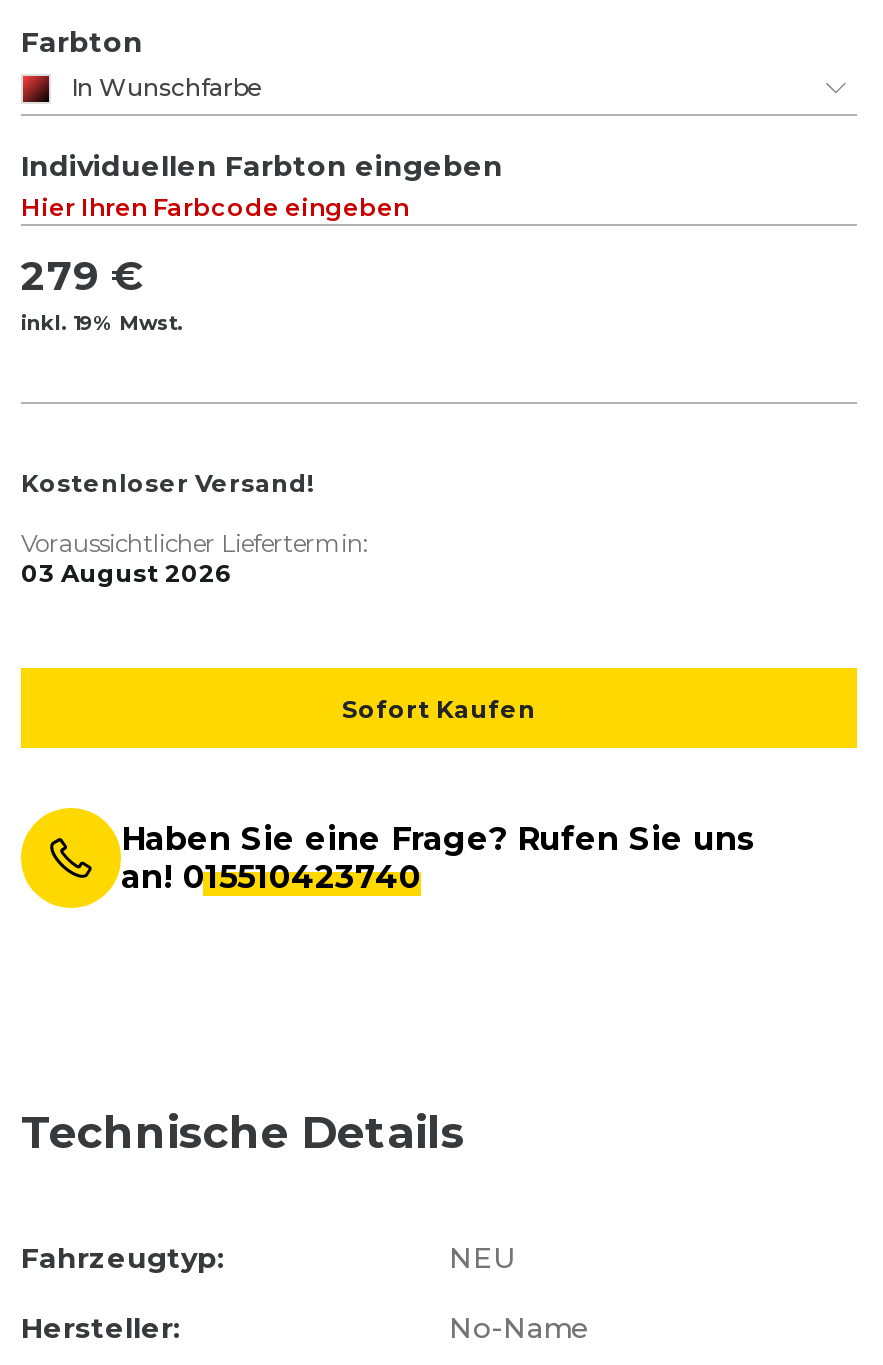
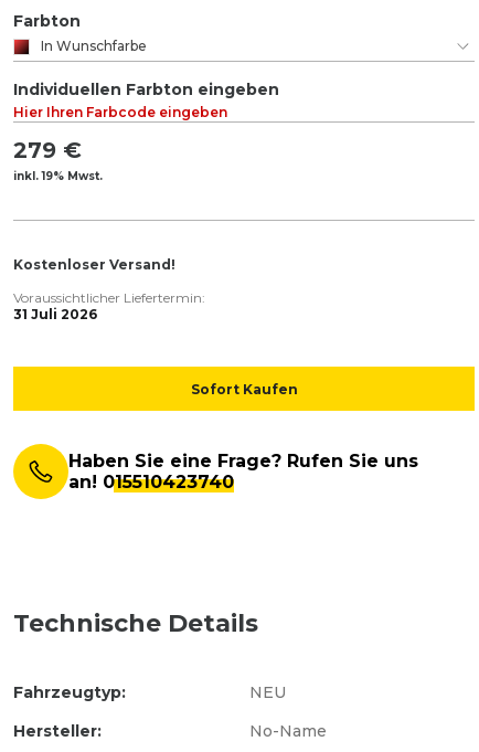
- 03 August 2026
+ 31 Juli 2026
